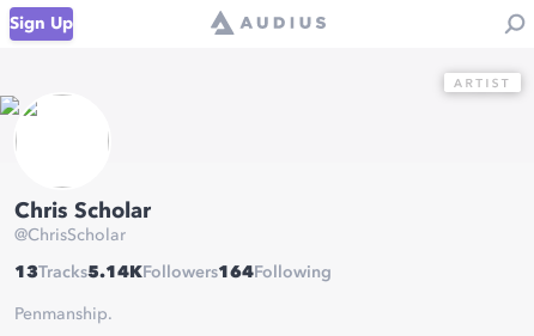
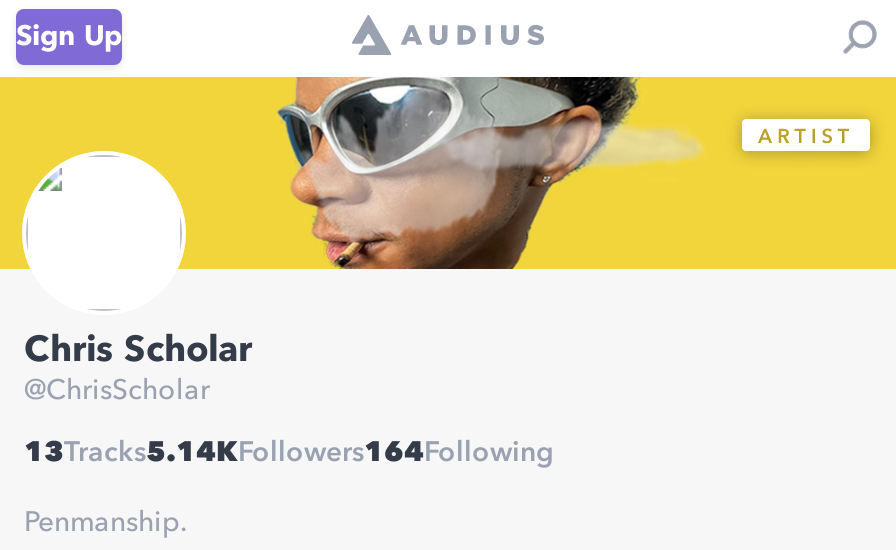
+ [image]
